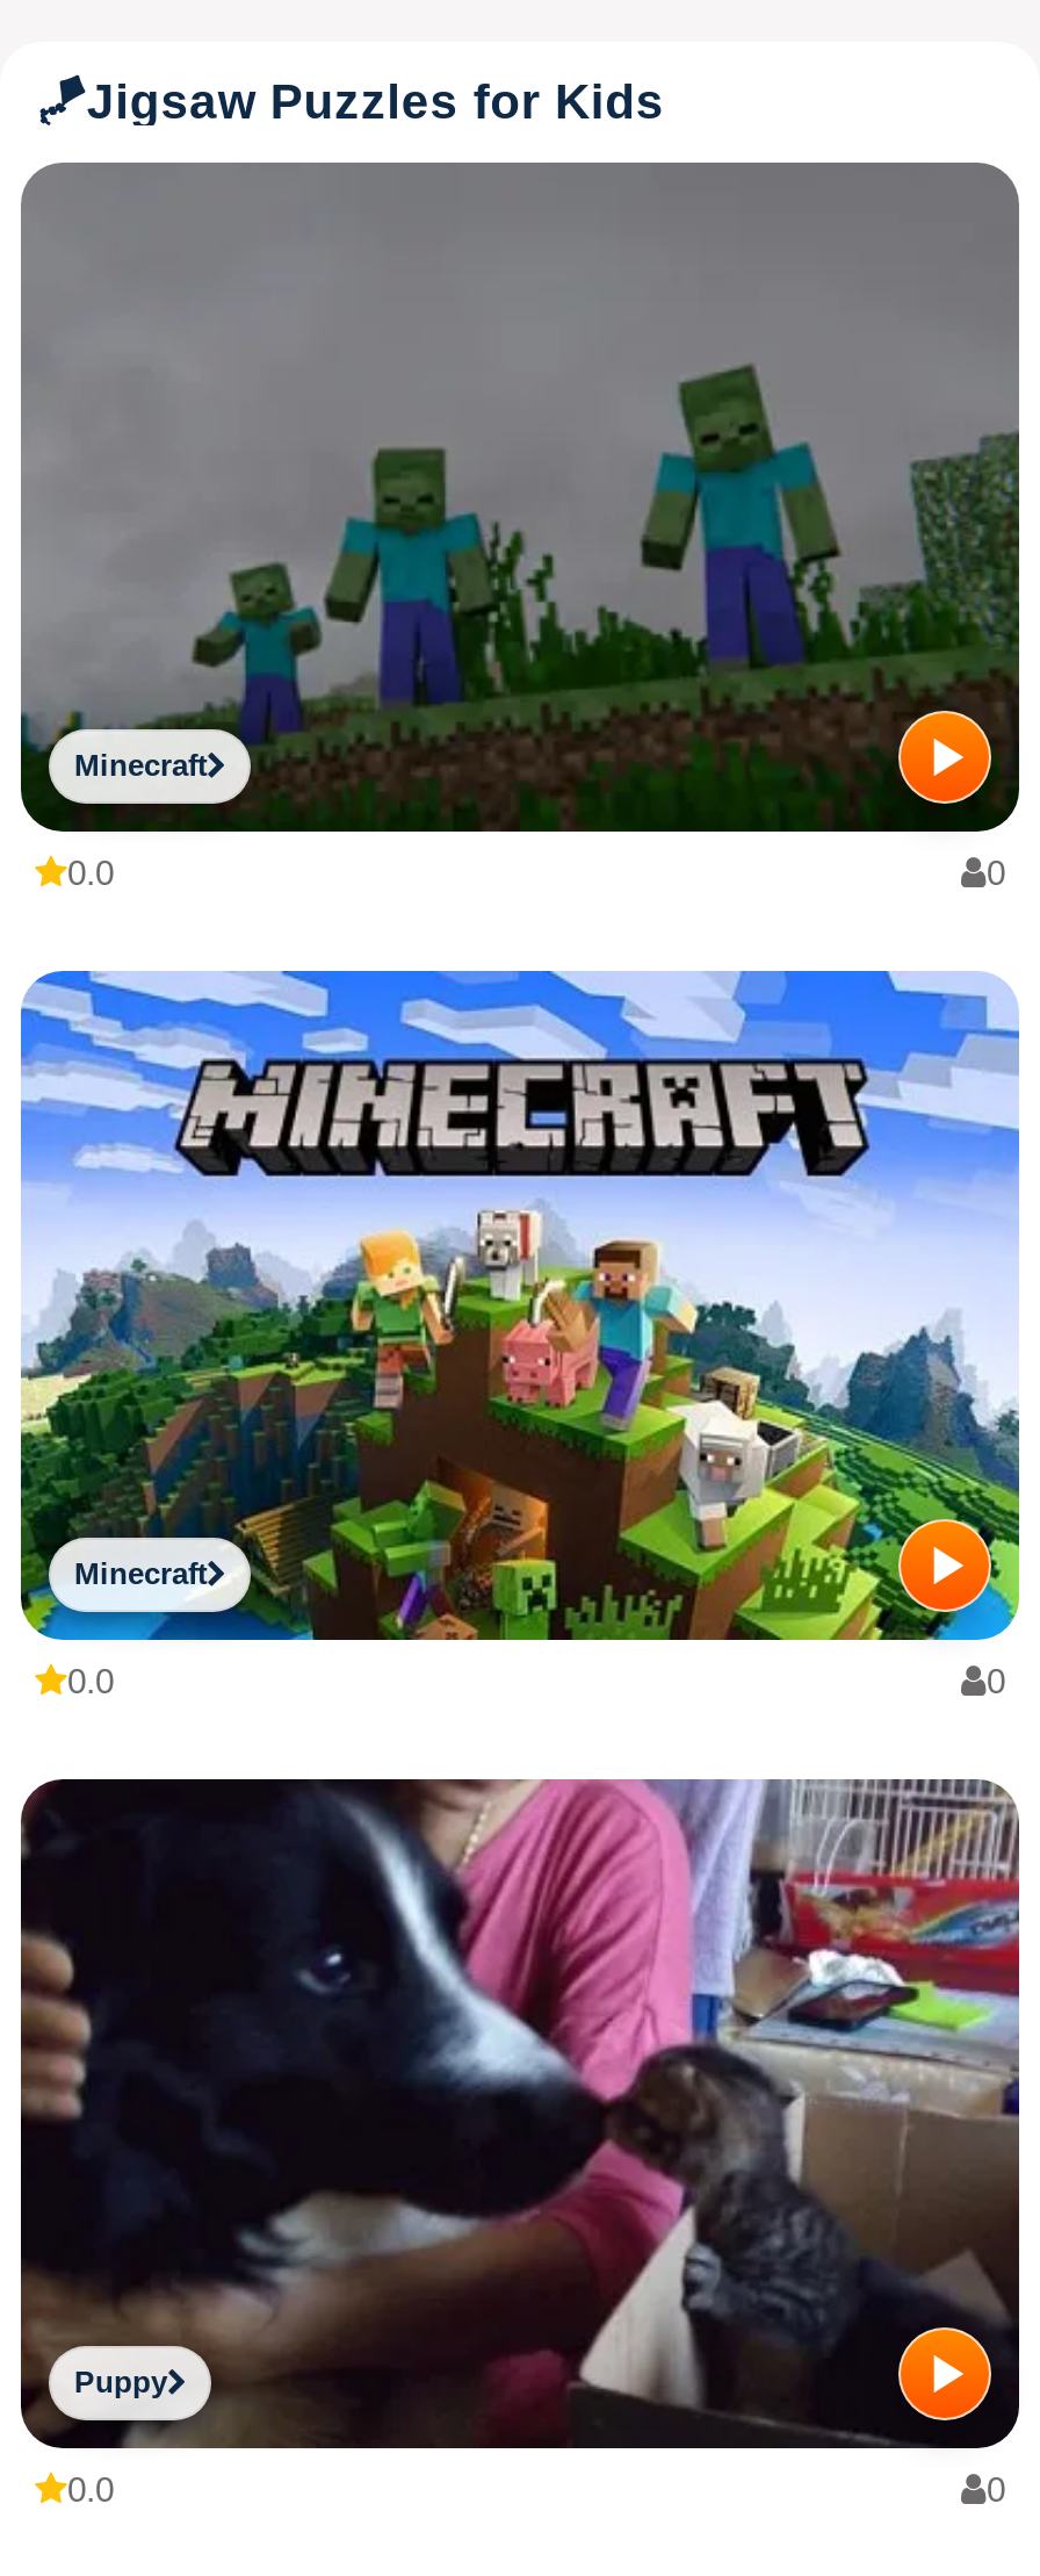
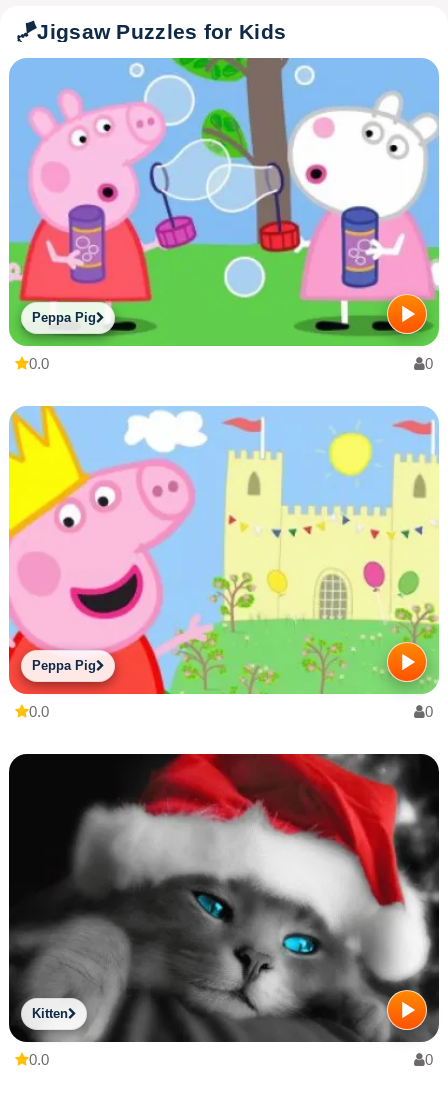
- [image]
- Minecraft
+ [image]
+ Peppa Pig

- [image]
- Minecraft
+ [image]
+ Peppa Pig

- [image]
- Puppy
+ [image]
+ Kitten
